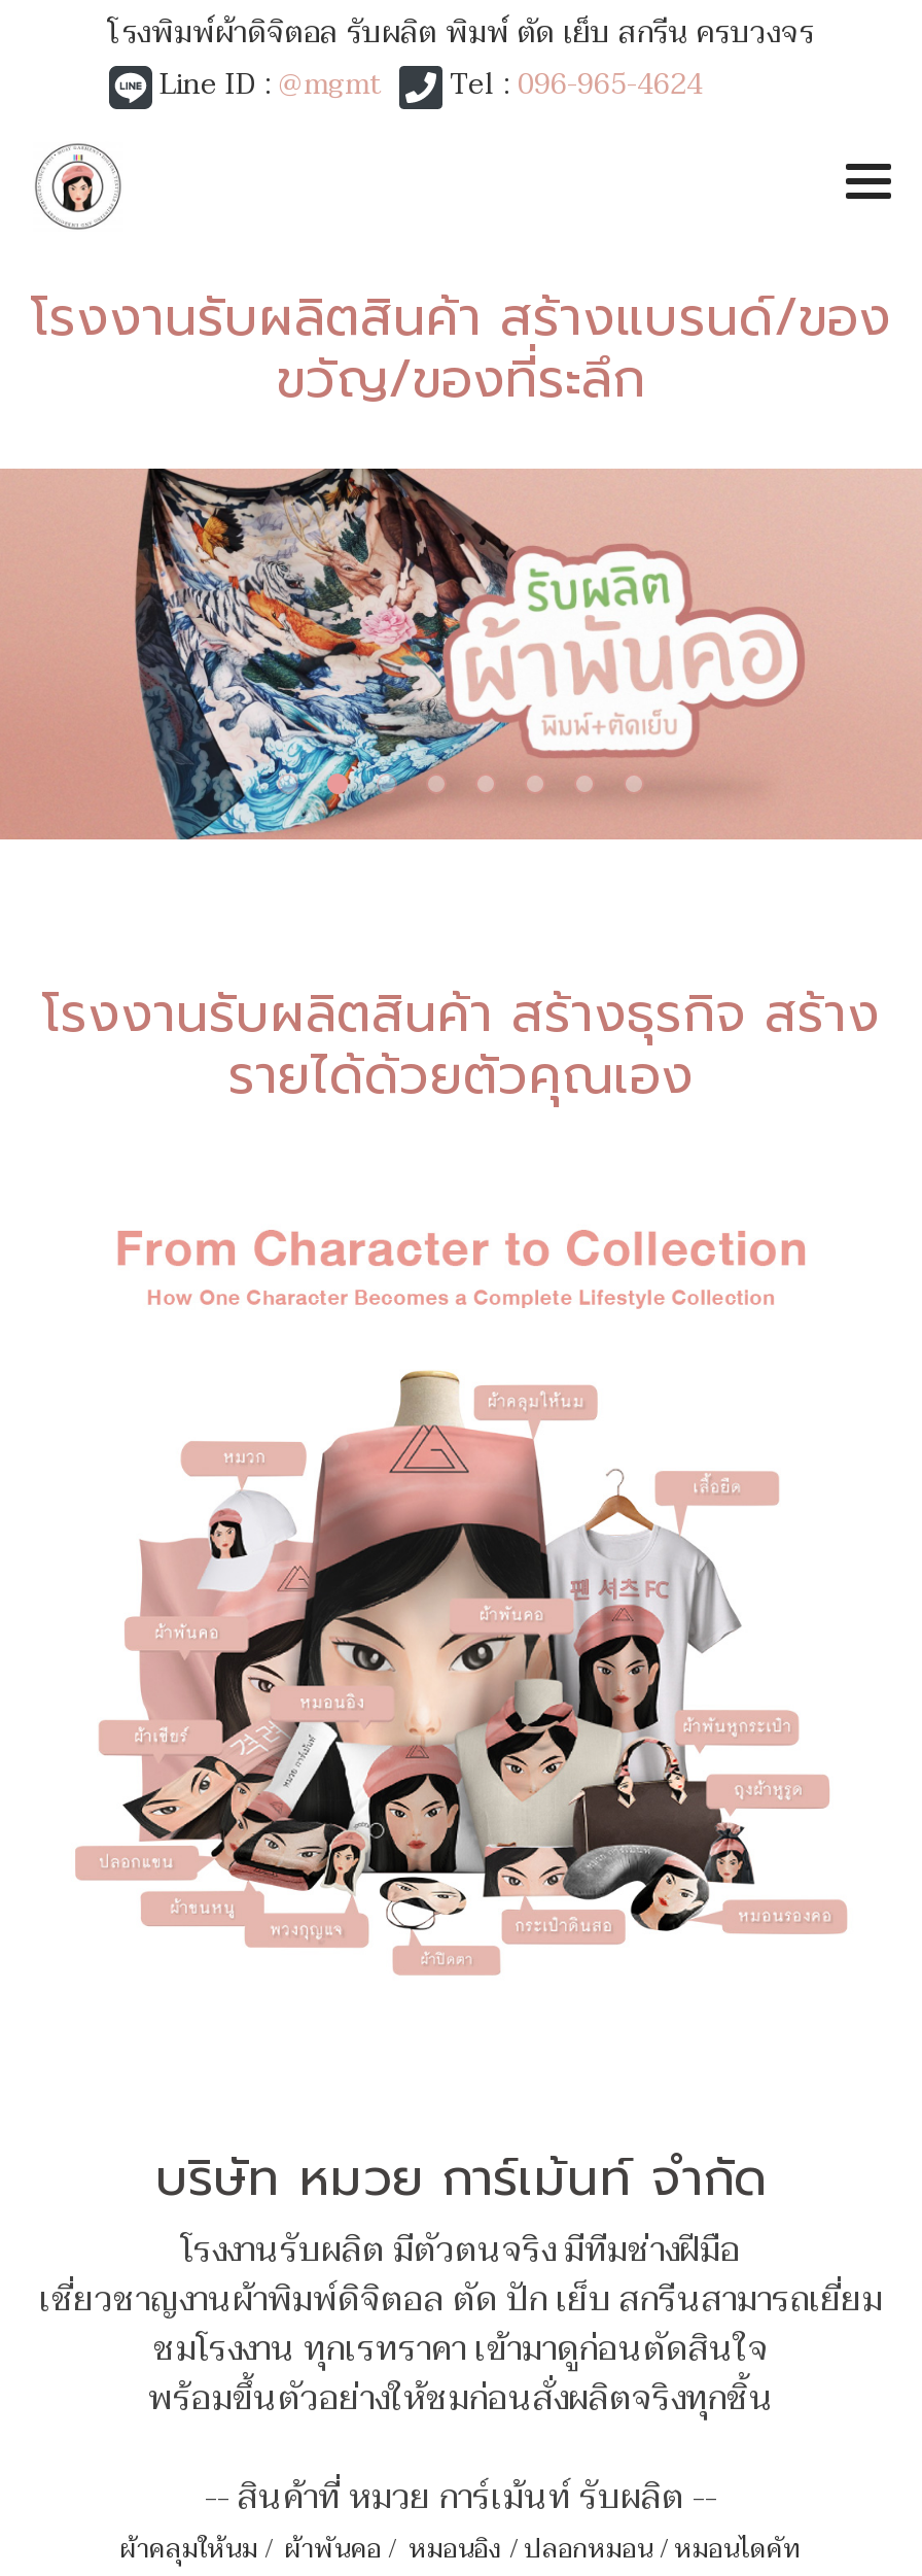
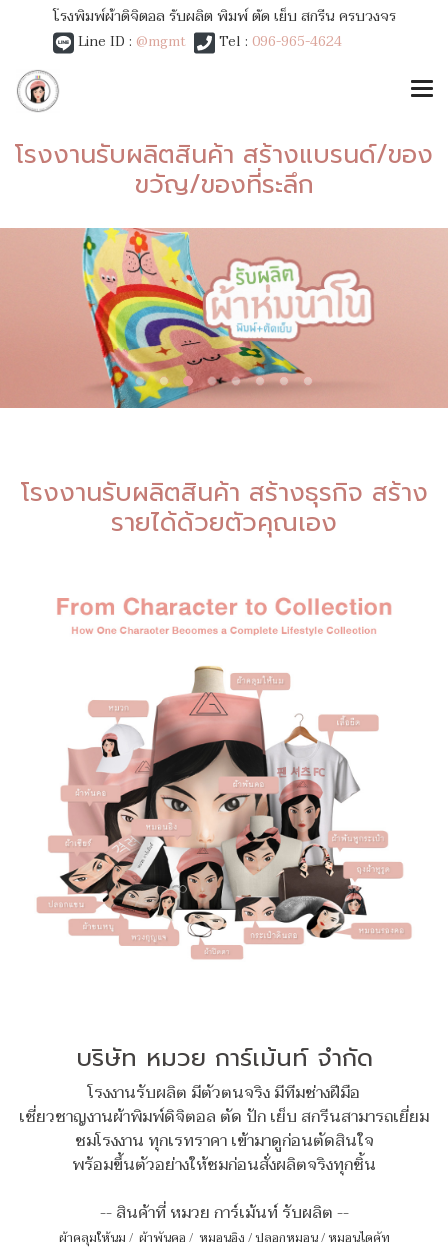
- [image]
+ [image]
